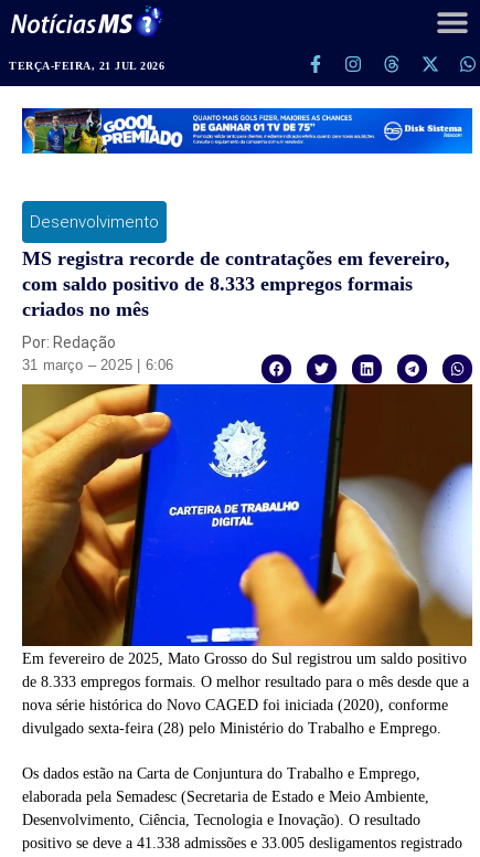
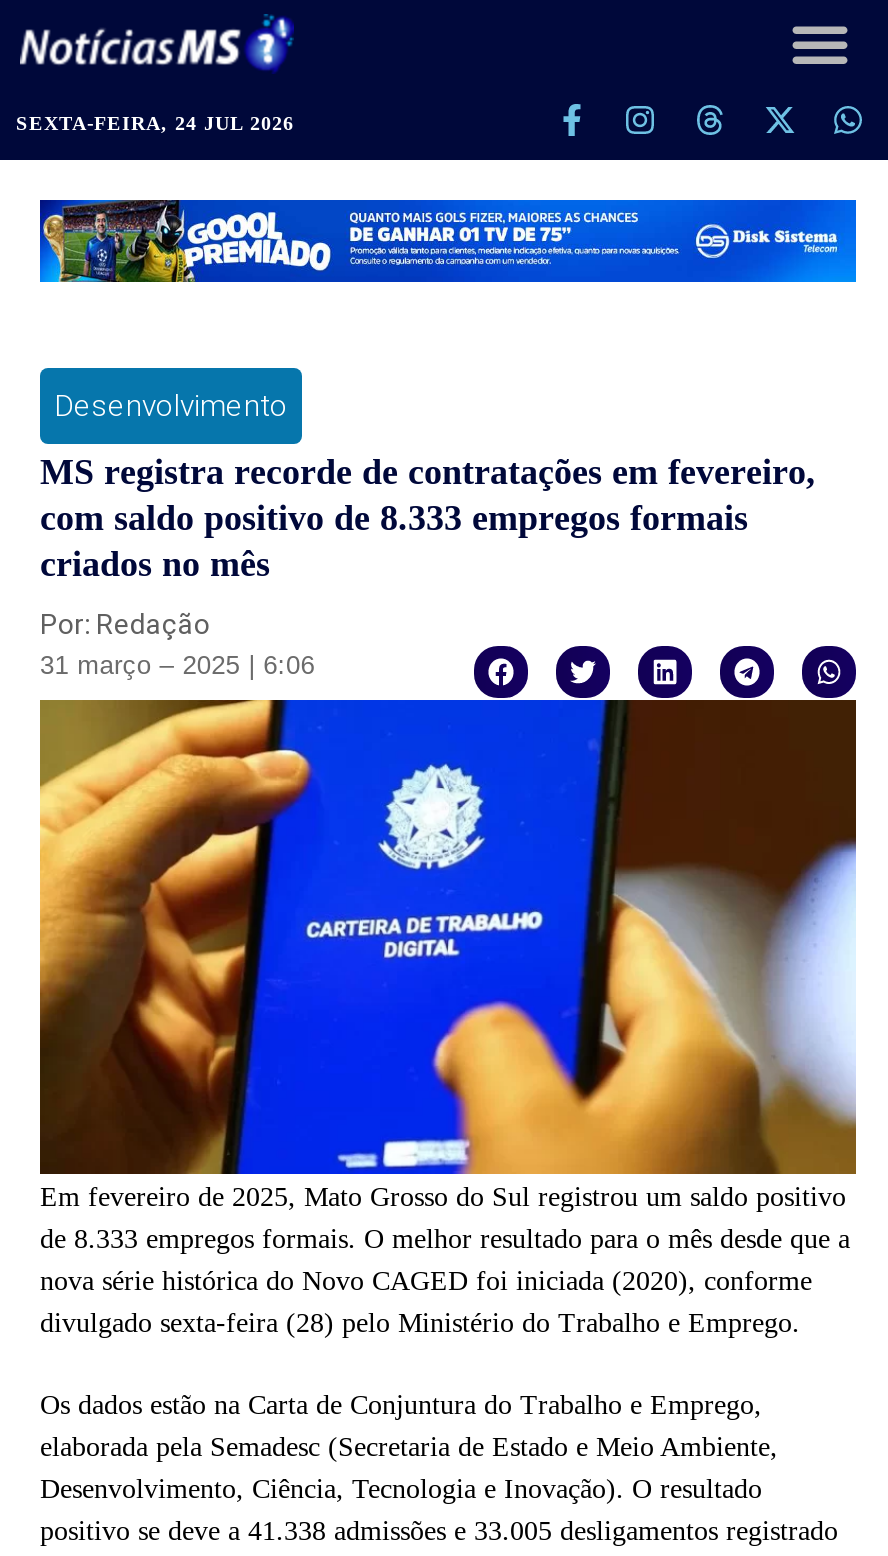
- TERÇA-FEIRA, 21 JUL 2026
+ SEXTA-FEIRA, 24 JUL 2026
